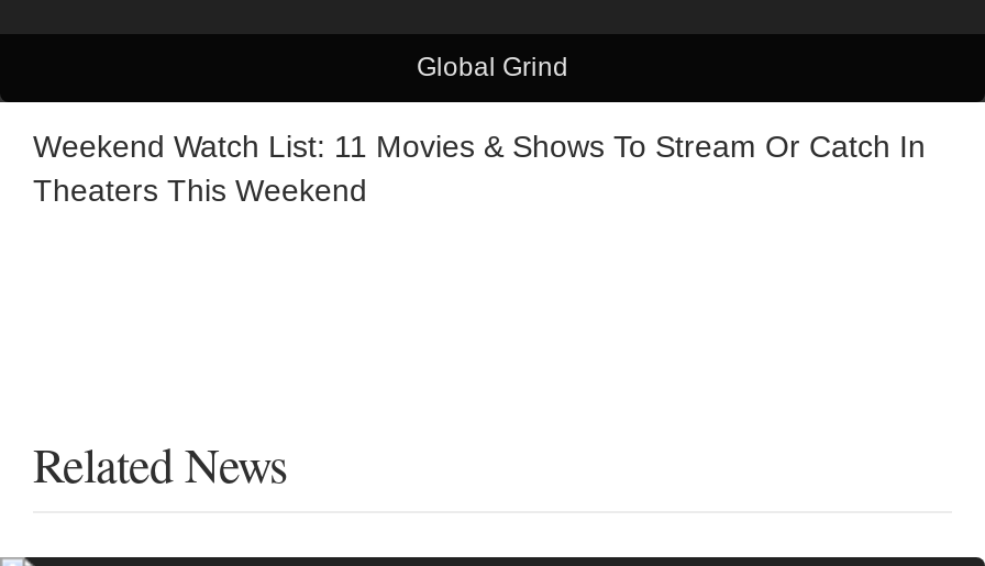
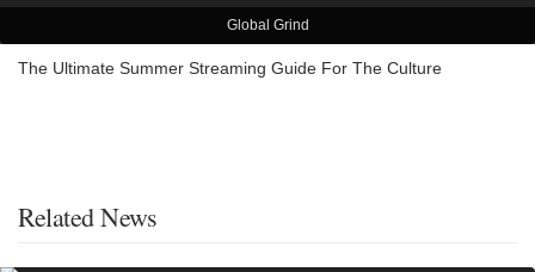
- Weekend Watch List: 11 Movies & Shows To Stream Or Catch In
- Theaters This Weekend
+ The Ultimate Summer Streaming Guide For The Culture
